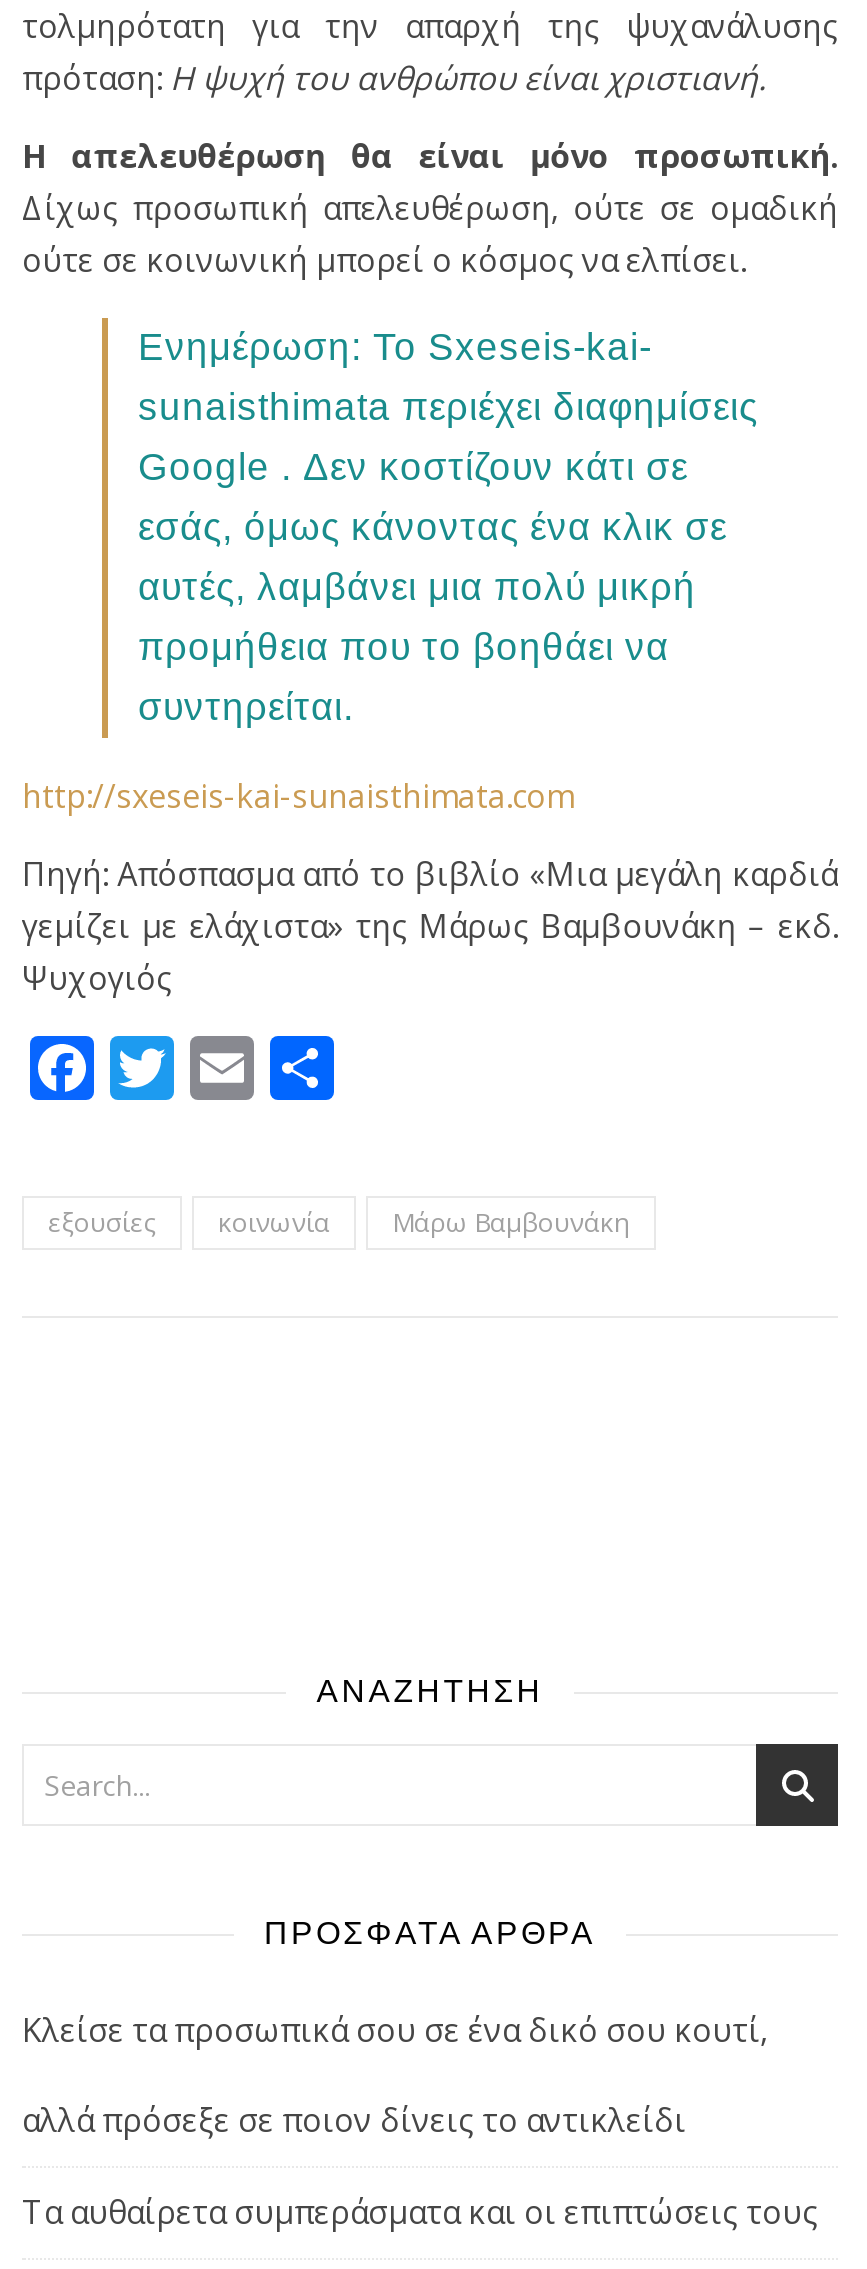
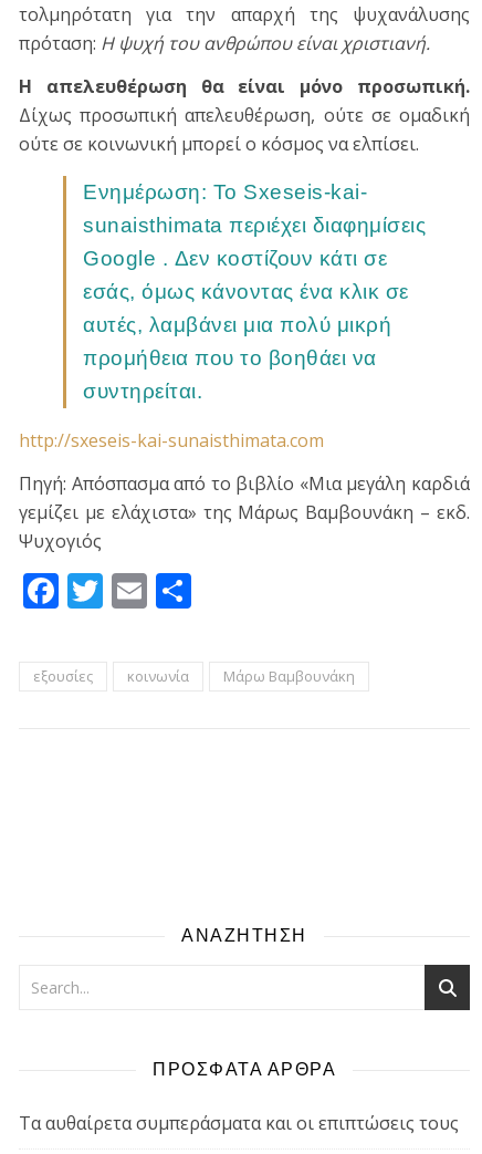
- Κλείσε τα προσωπικά σου σε ένα δικό σου κουτί,
- αλλά πρόσεξε σε ποιον δίνεις το αντικλείδι
